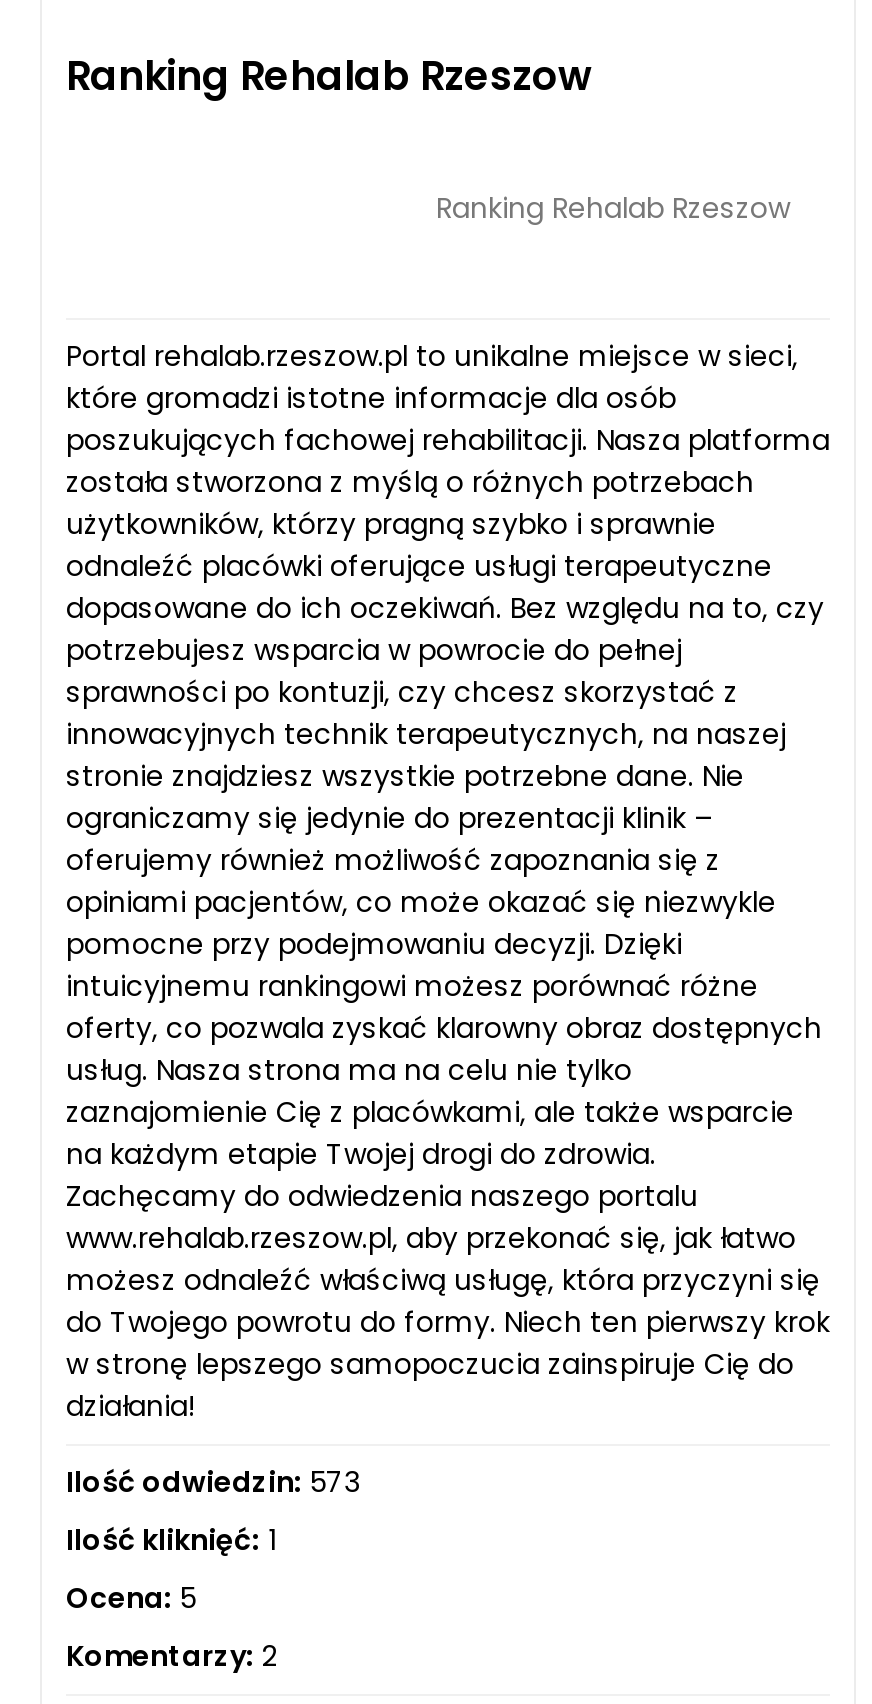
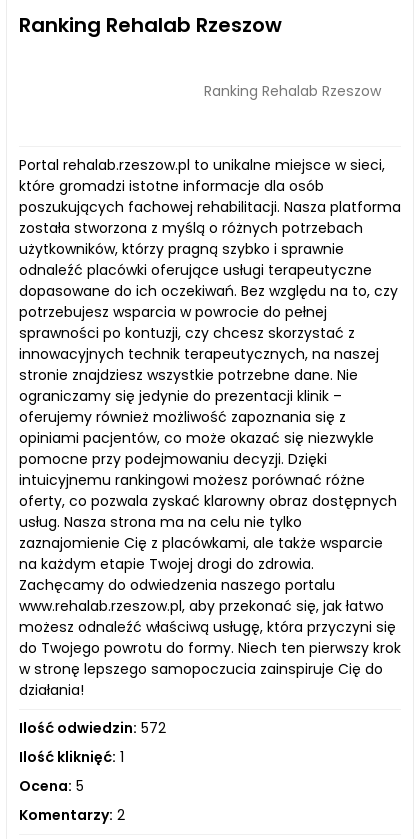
- Ilość odwiedzin: 573
+ Ilość odwiedzin: 572
